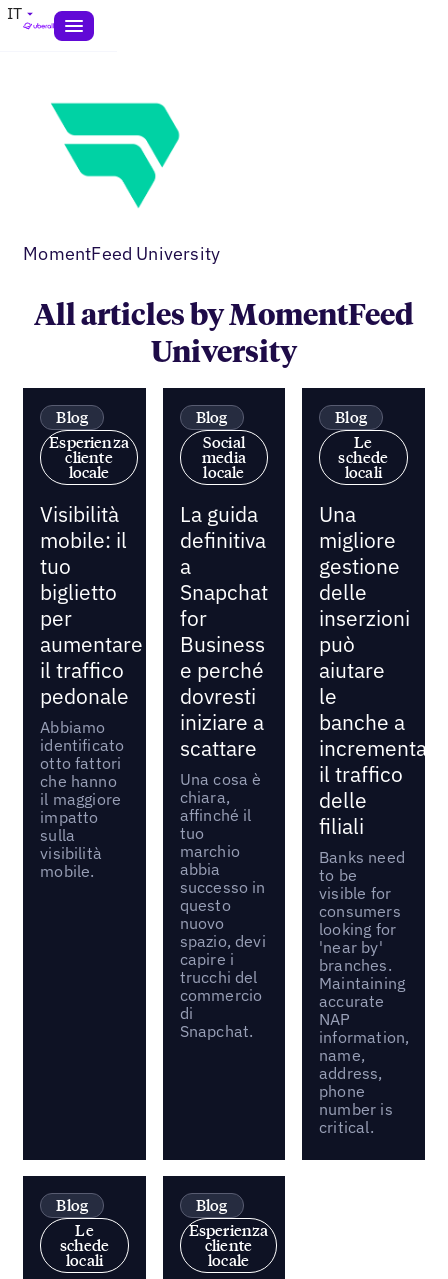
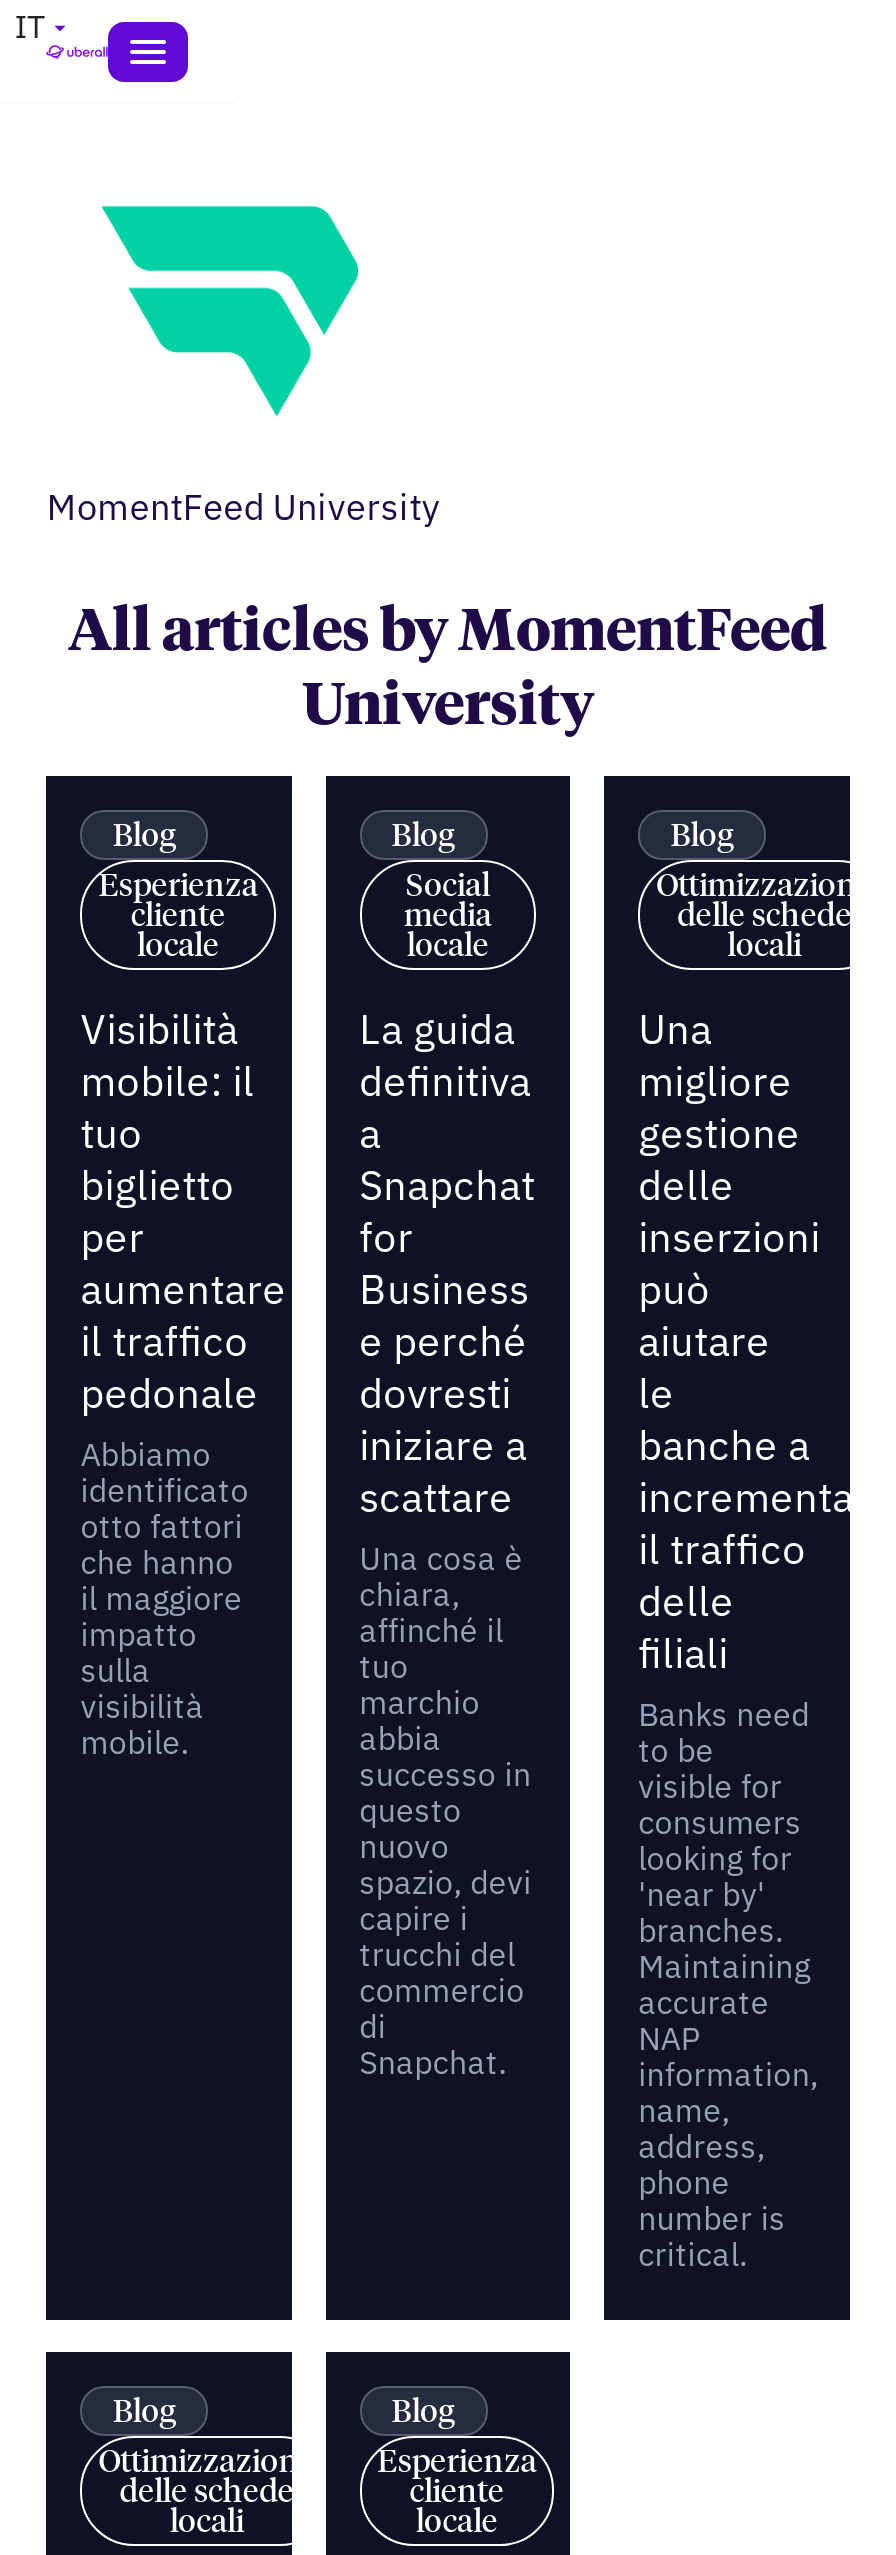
- Le
- schede
+ Ottimizzazione
+ delle schede

- Le
- schede
+ Ottimizzazione
+ delle schede
